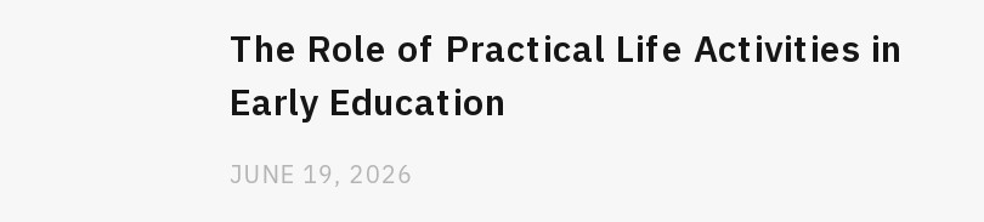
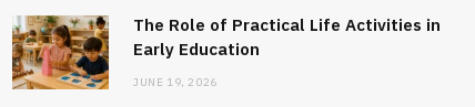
+ [image]
